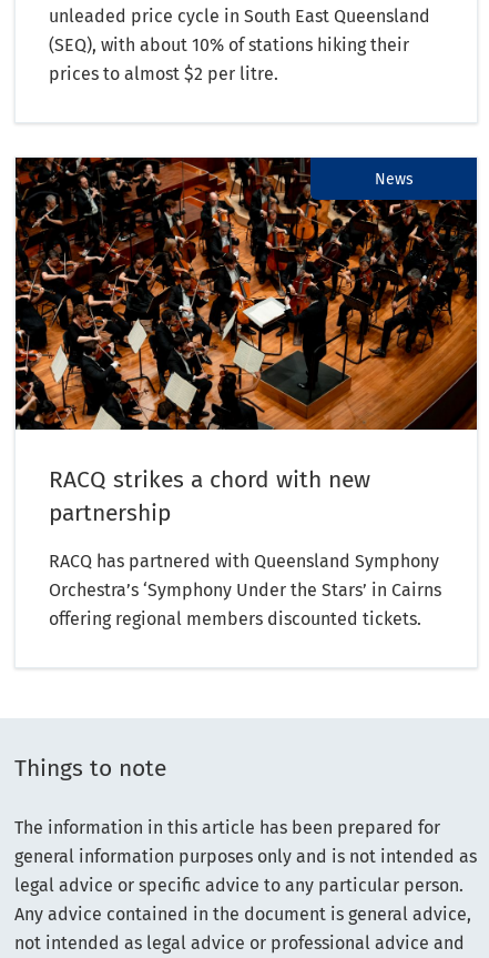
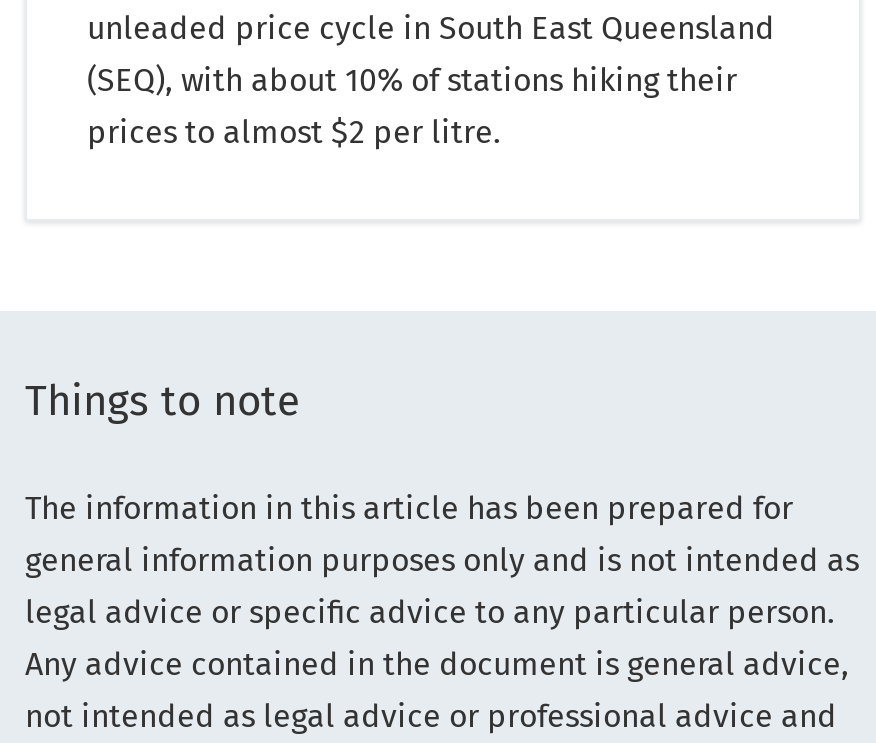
- [image]
- News

- RACQ strikes a chord with new
- partnership
- RACQ has partnered with Queensland Symphony
- Orchestra’s ‘Symphony Under the Stars’ in Cairns
- offering regional members discounted tickets.
